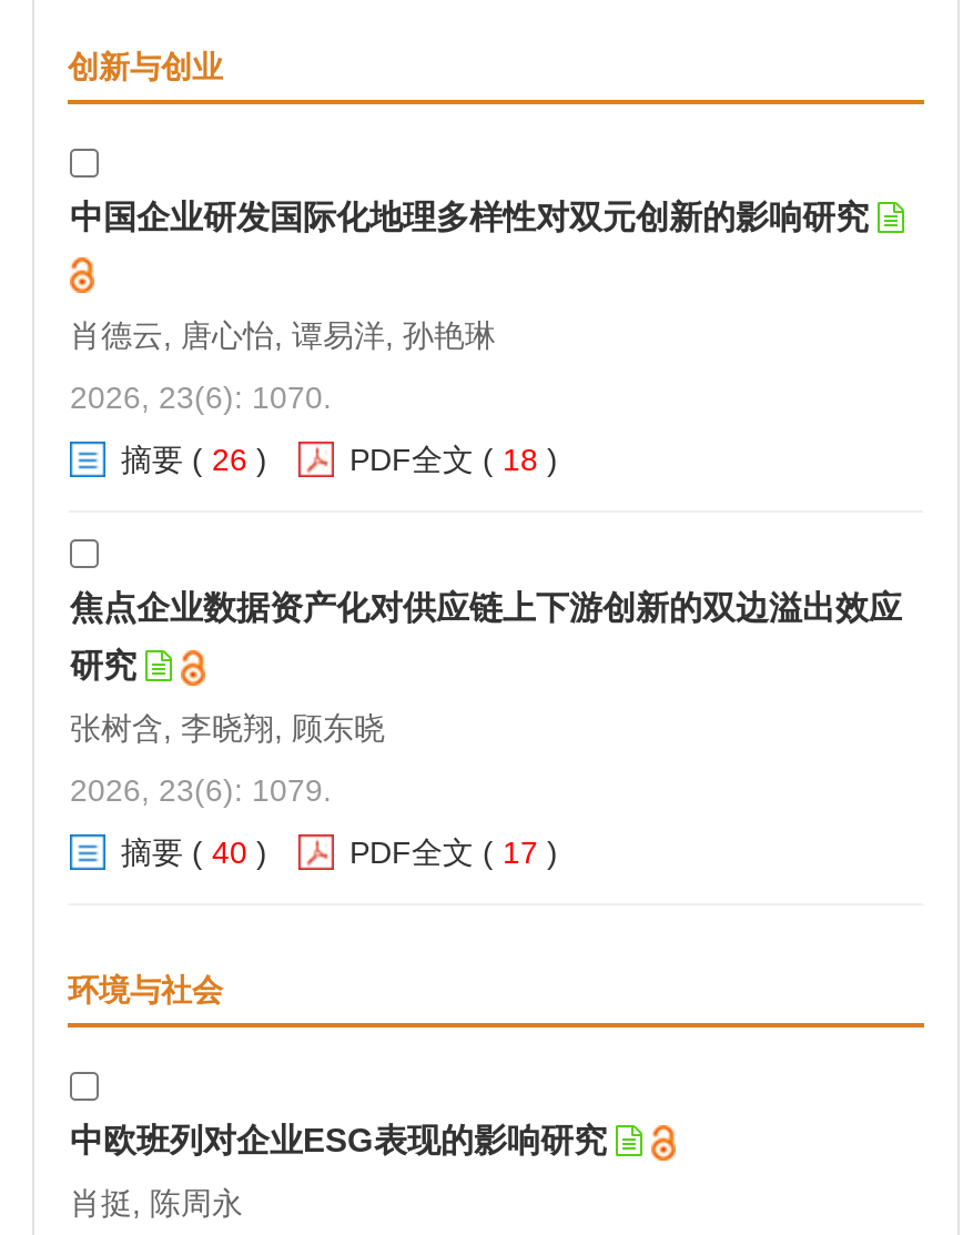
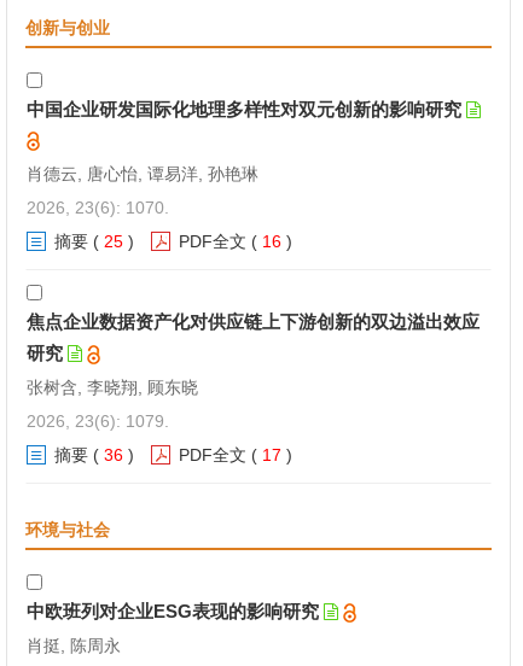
- 摘要( 26)
+ 摘要( 25)

- PDF全文 ( 18)
+ PDF全文 ( 16)

- 摘要( 40)
+ 摘要( 36)
